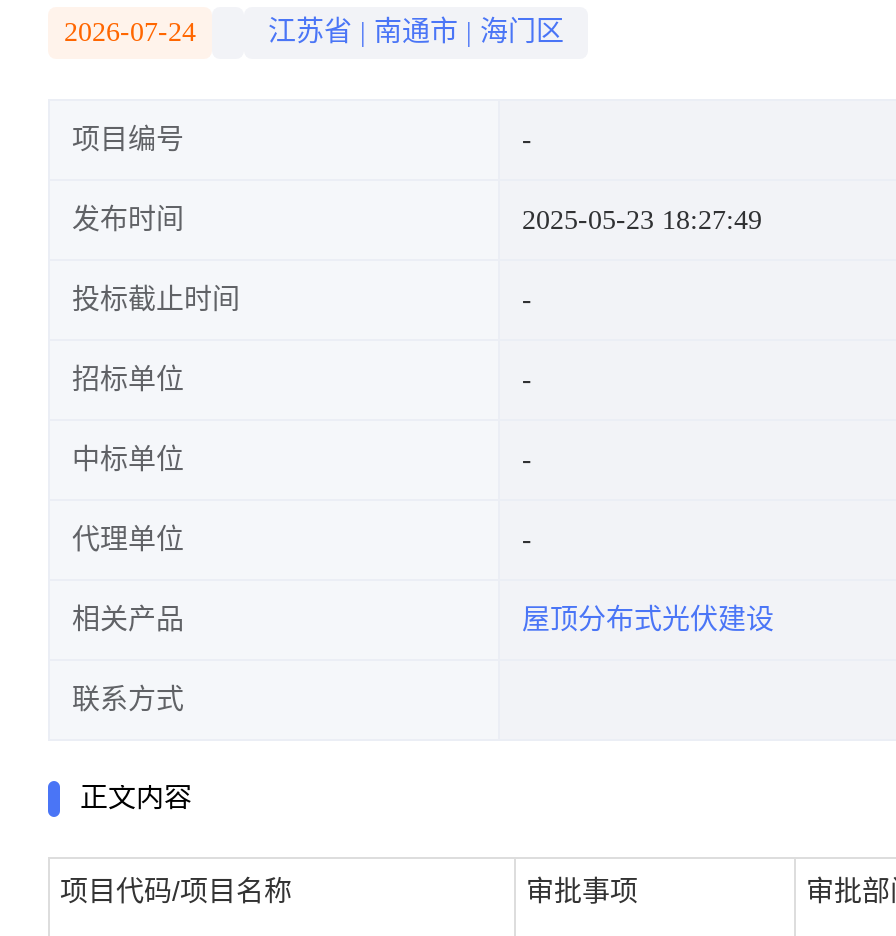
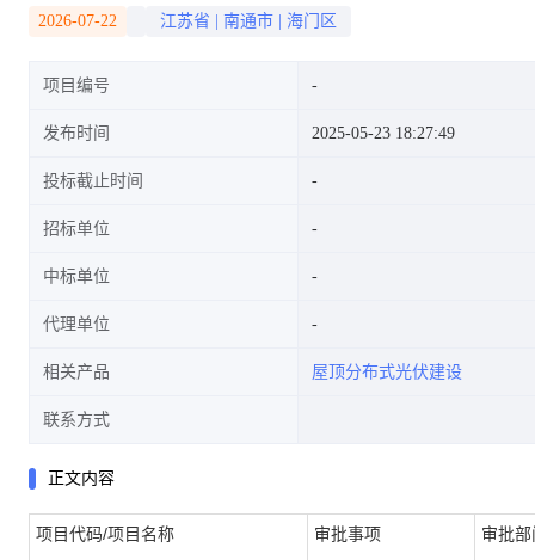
- 2026-07-24
+ 2026-07-22
